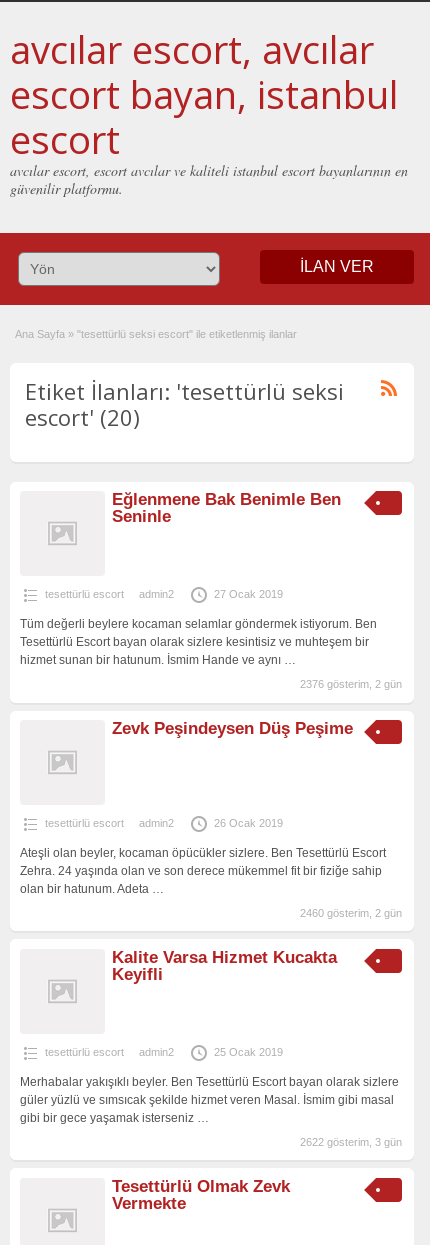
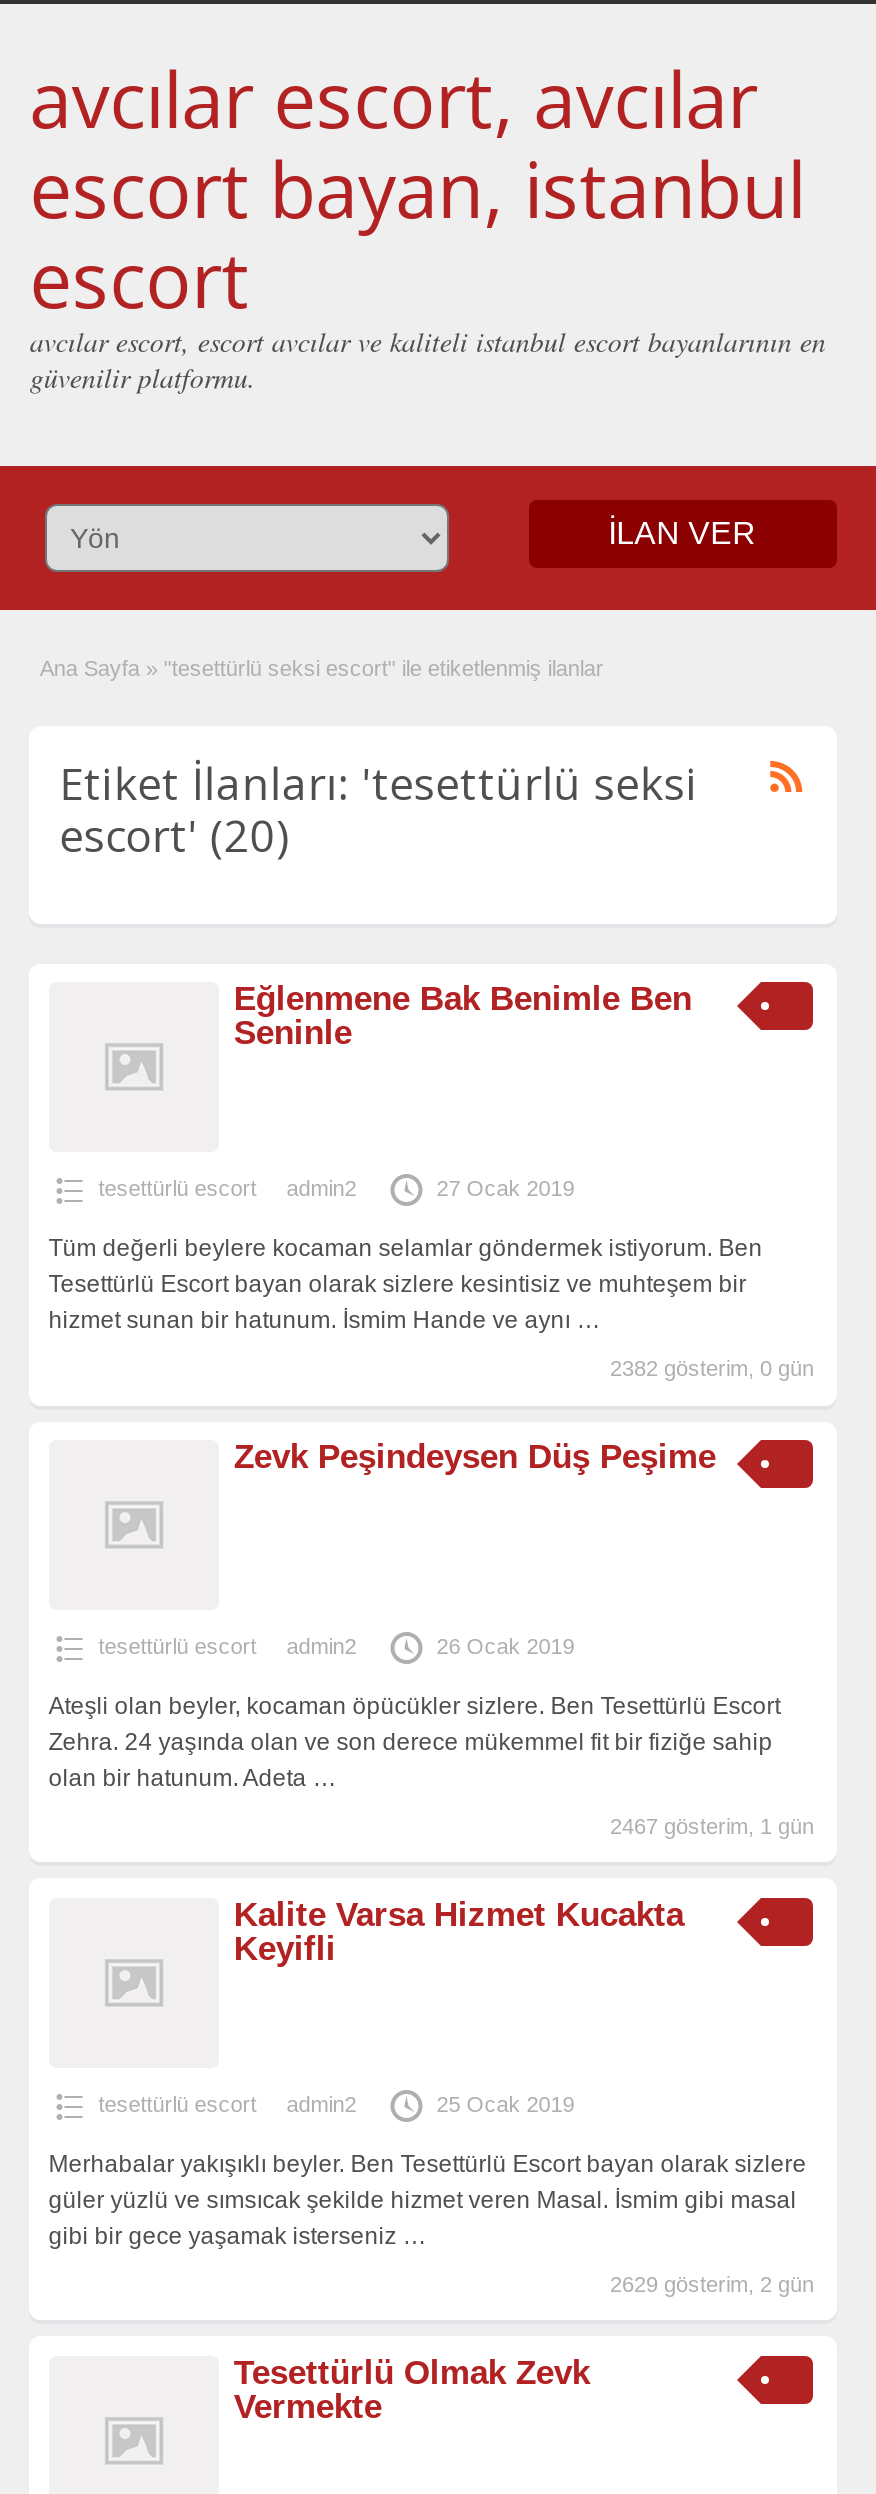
- 2376 gösterim, 2 gün
+ 2382 gösterim, 0 gün

- 2460 gösterim, 2 gün
+ 2467 gösterim, 1 gün

- 2622 gösterim, 3 gün
+ 2629 gösterim, 2 gün
